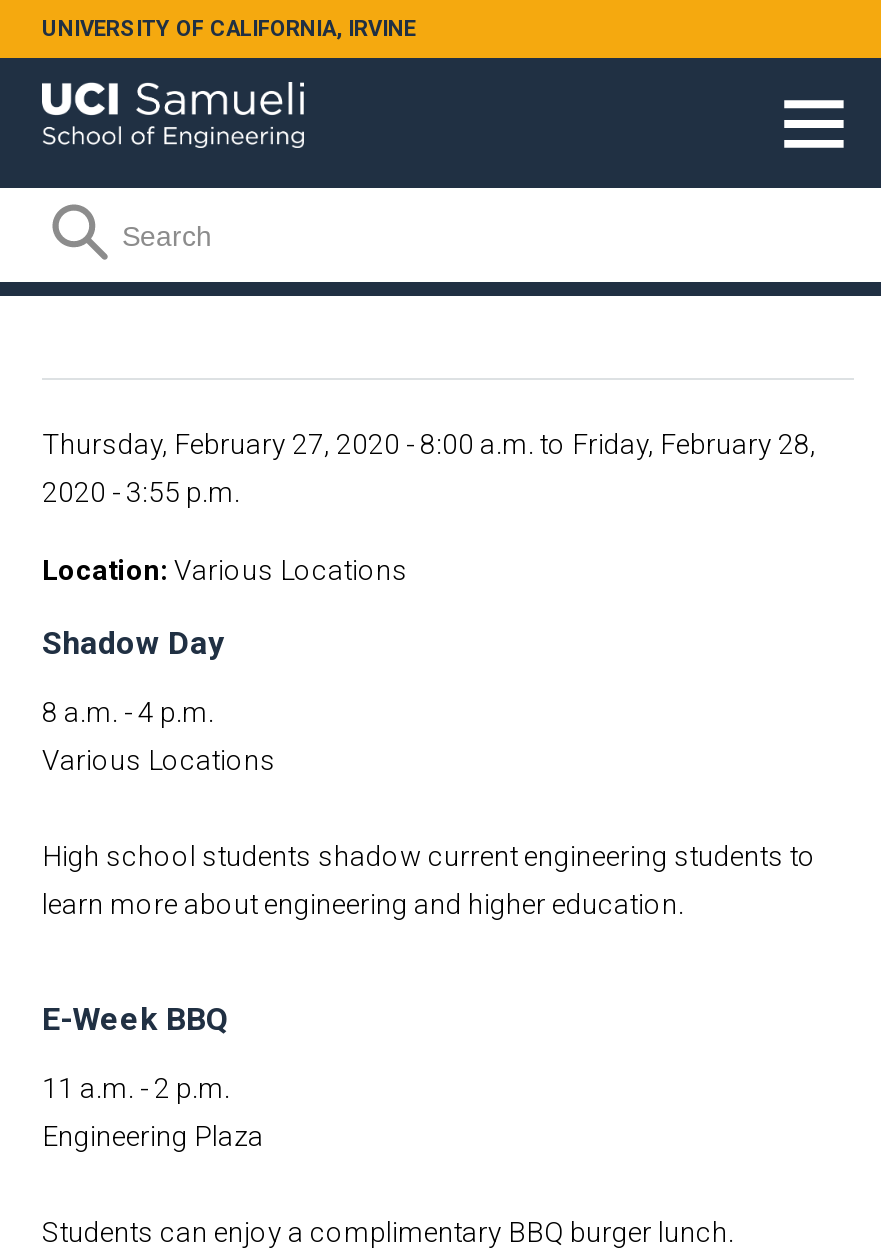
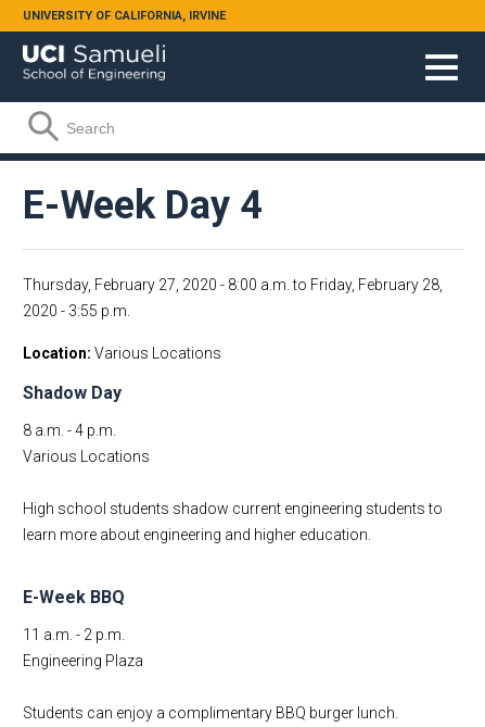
+ E-Week Day 4
